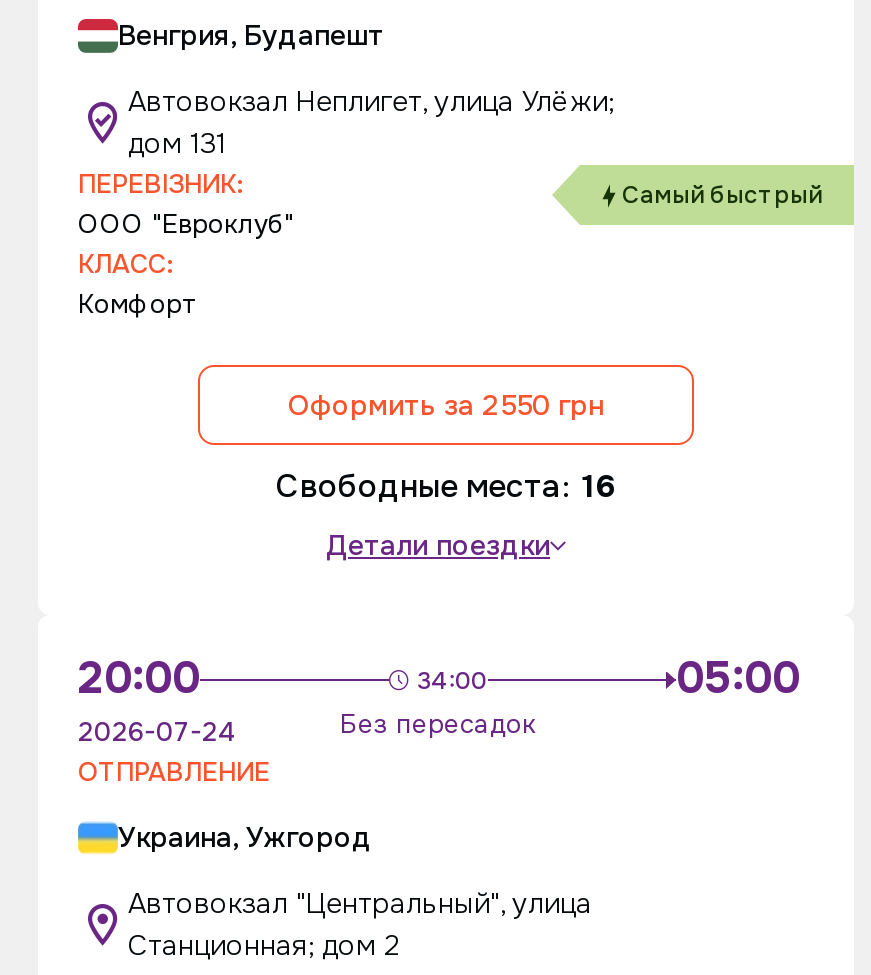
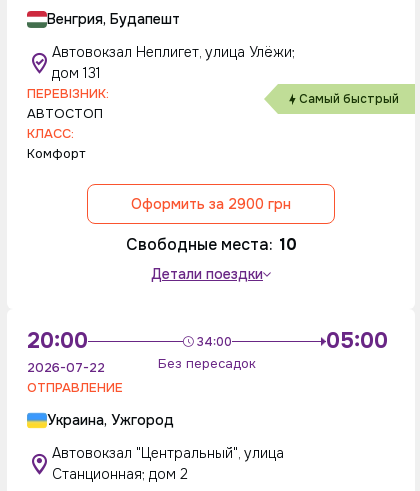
- ООО "Евроклуб"
+ АВТОСТОП

- Оформить за 2550 грн
+ Оформить за 2900 грн

- Свободные места: 16
+ Свободные места: 10

- 2026-07-24
+ 2026-07-22
